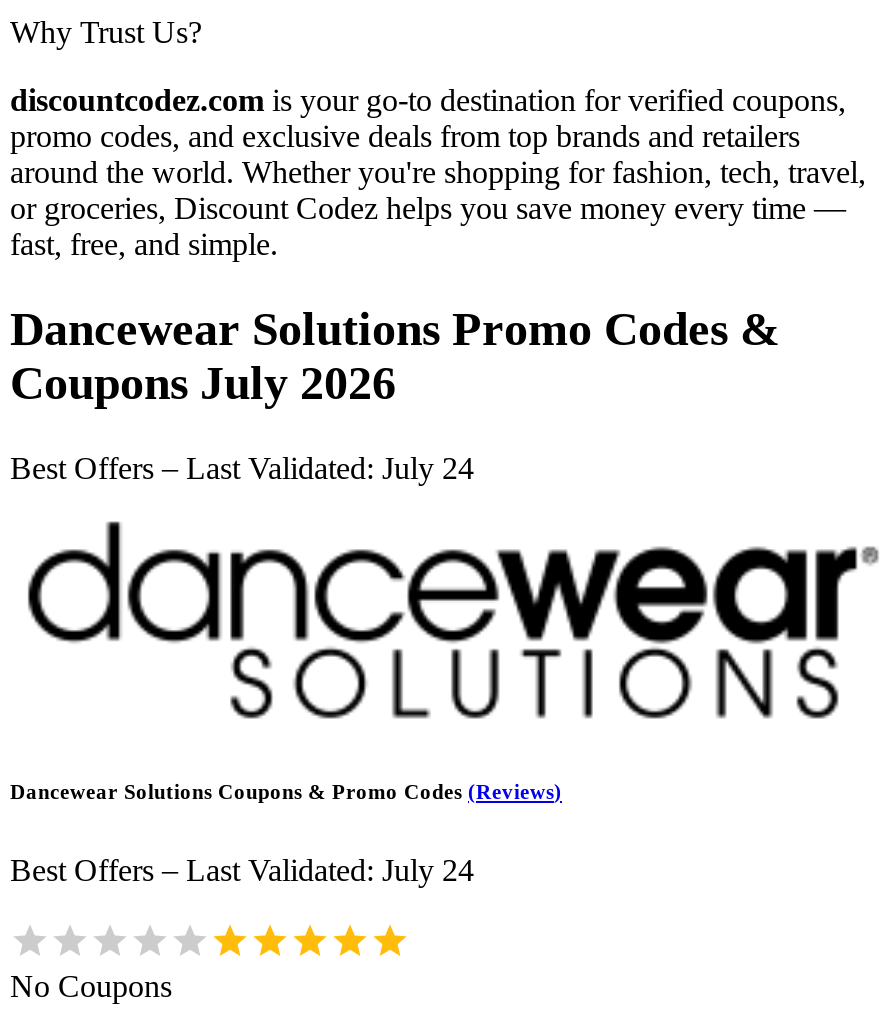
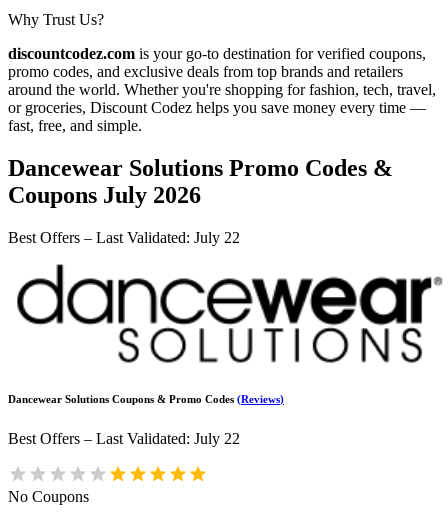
- Best Offers – Last Validated: July 24
+ Best Offers – Last Validated: July 22

- Best Offers – Last Validated: July 24
+ Best Offers – Last Validated: July 22
